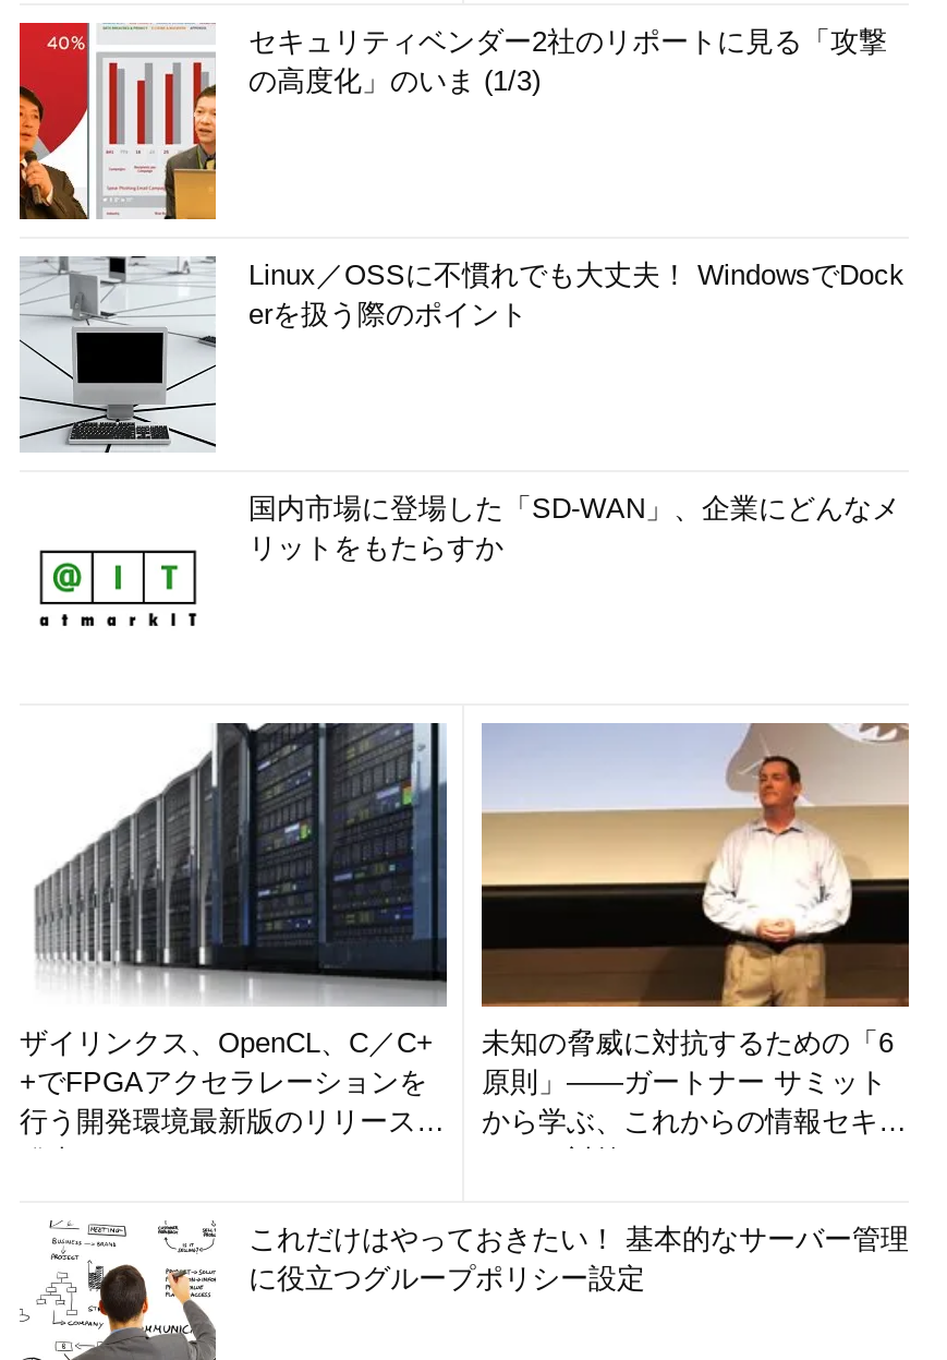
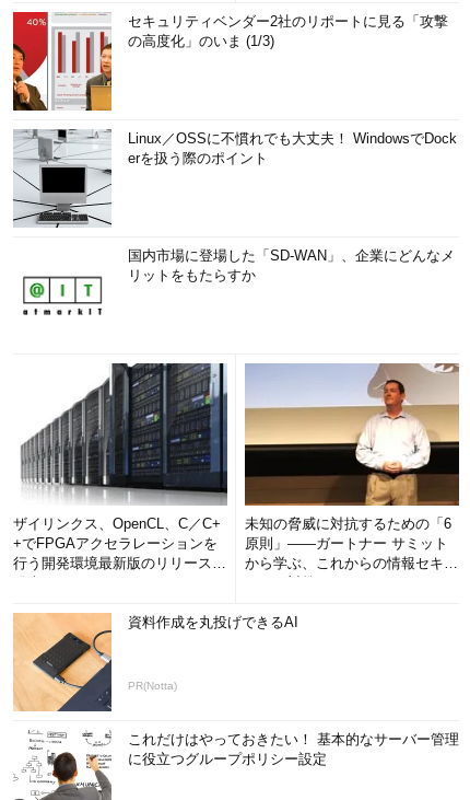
+ [image]
+ 資料作成を丸投げできるAI

+ PR(Notta)
